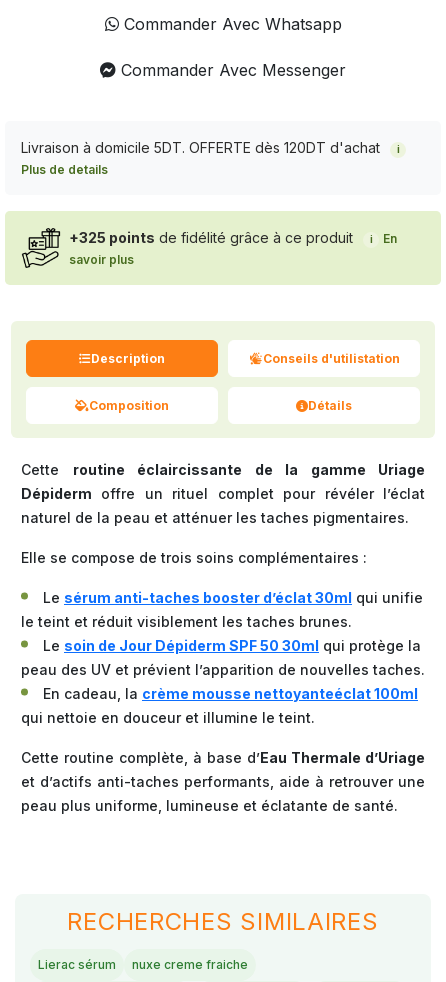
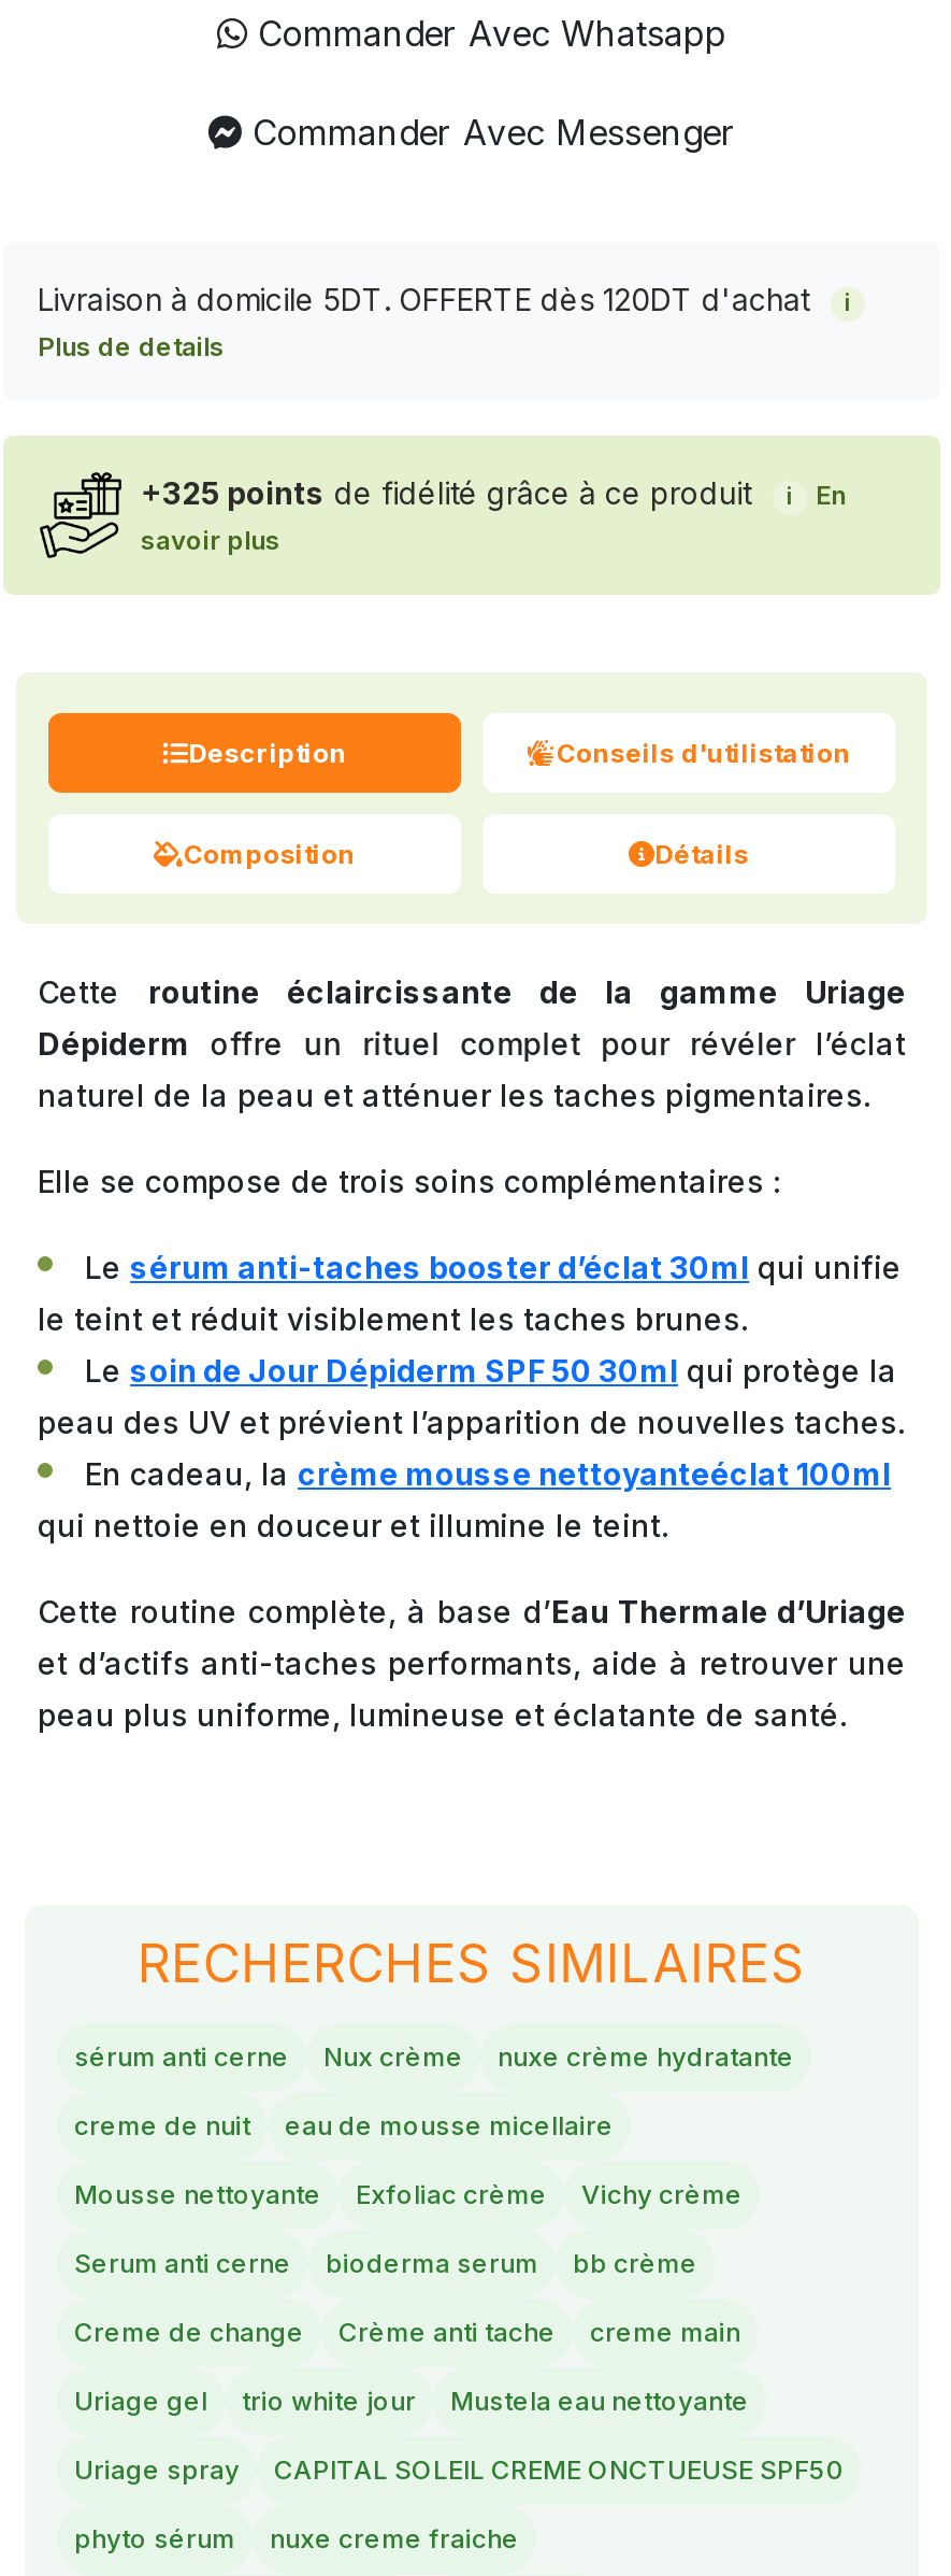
- Lierac sérum
+ sérum anti cerne
+ Nux crème
+ nuxe crème hydratante
+ creme de nuit
+ eau de mousse micellaire
+ Mousse nettoyante
+ Exfoliac crème
+ Vichy crème
+ Serum anti cerne
+ bioderma serum
+ bb crème
+ Creme de change
+ Crème anti tache
+ creme main
+ Uriage gel
+ trio white jour
+ Mustela eau nettoyante
+ Uriage spray
+ CAPITAL SOLEIL CREME ONCTUEUSE SPF50
+ phyto sérum
